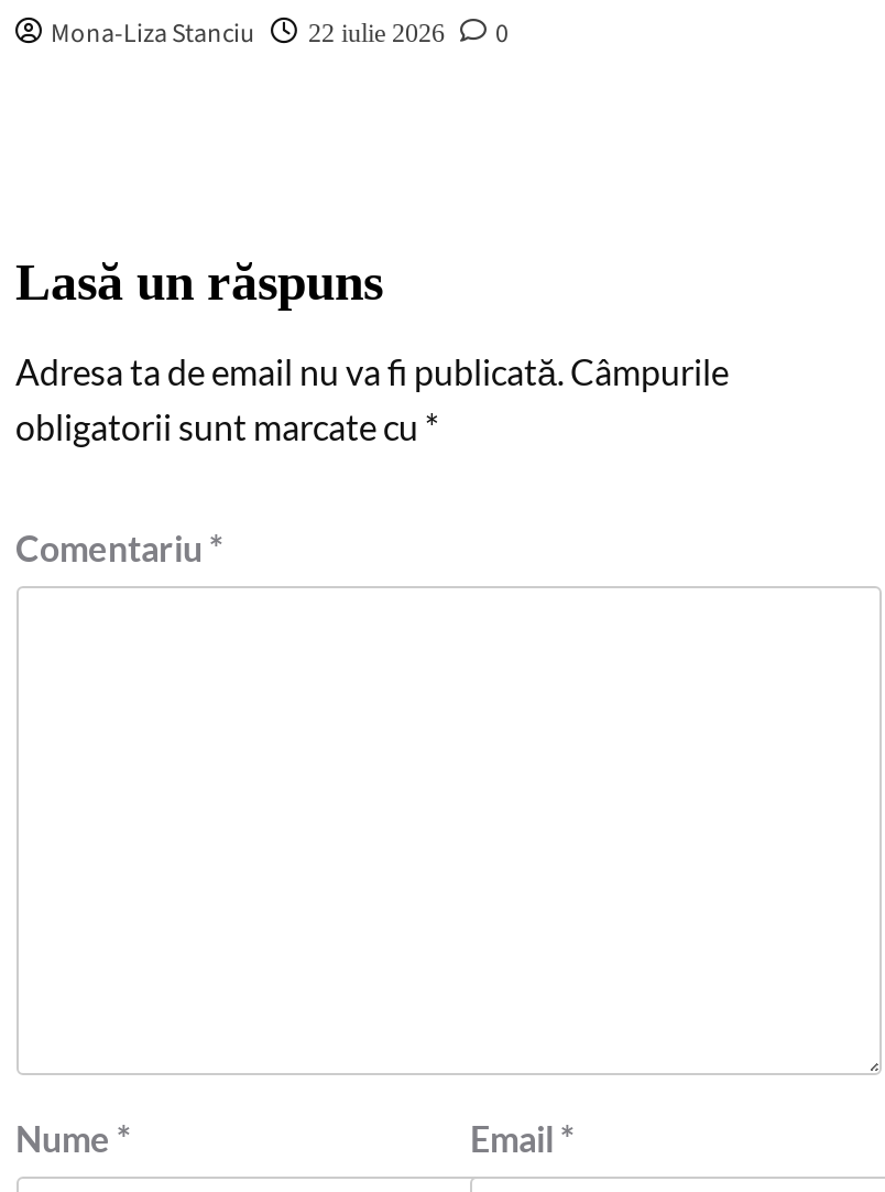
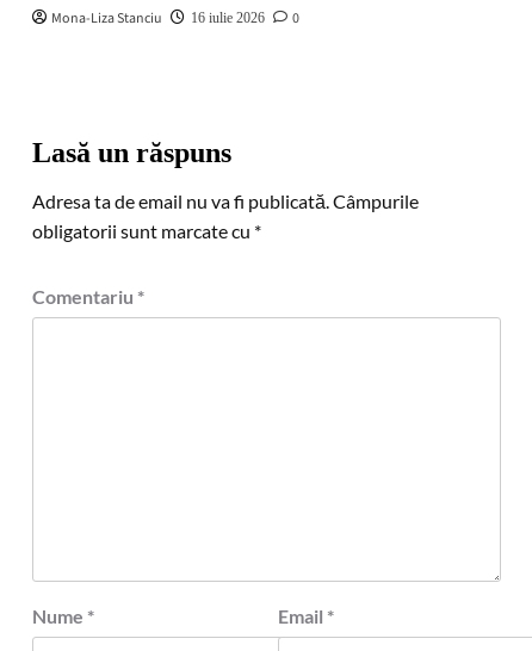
- Mona-Liza Stanciu 22 iulie 2026 0
+ Mona-Liza Stanciu 16 iulie 2026 0
